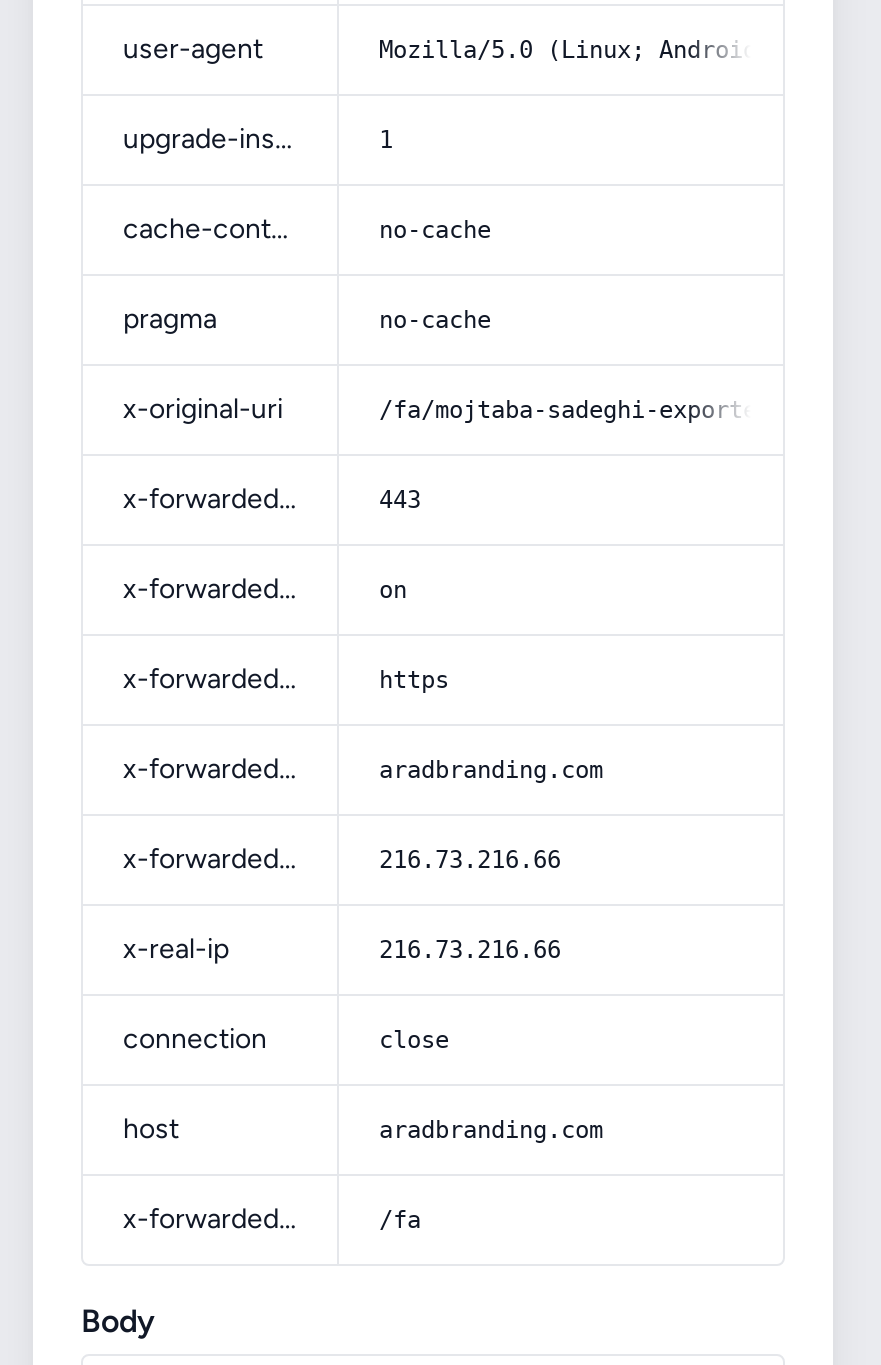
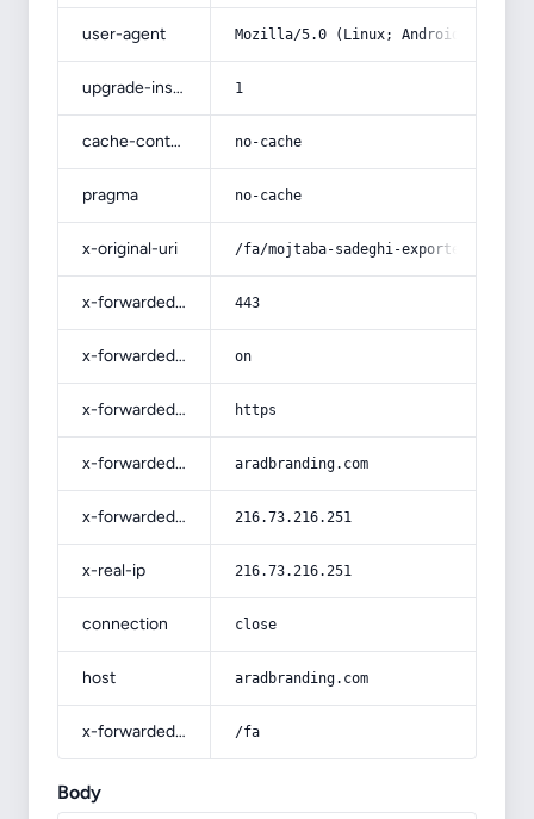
- 216.73.216.66
+ 216.73.216.251

- 216.73.216.66
+ 216.73.216.251
